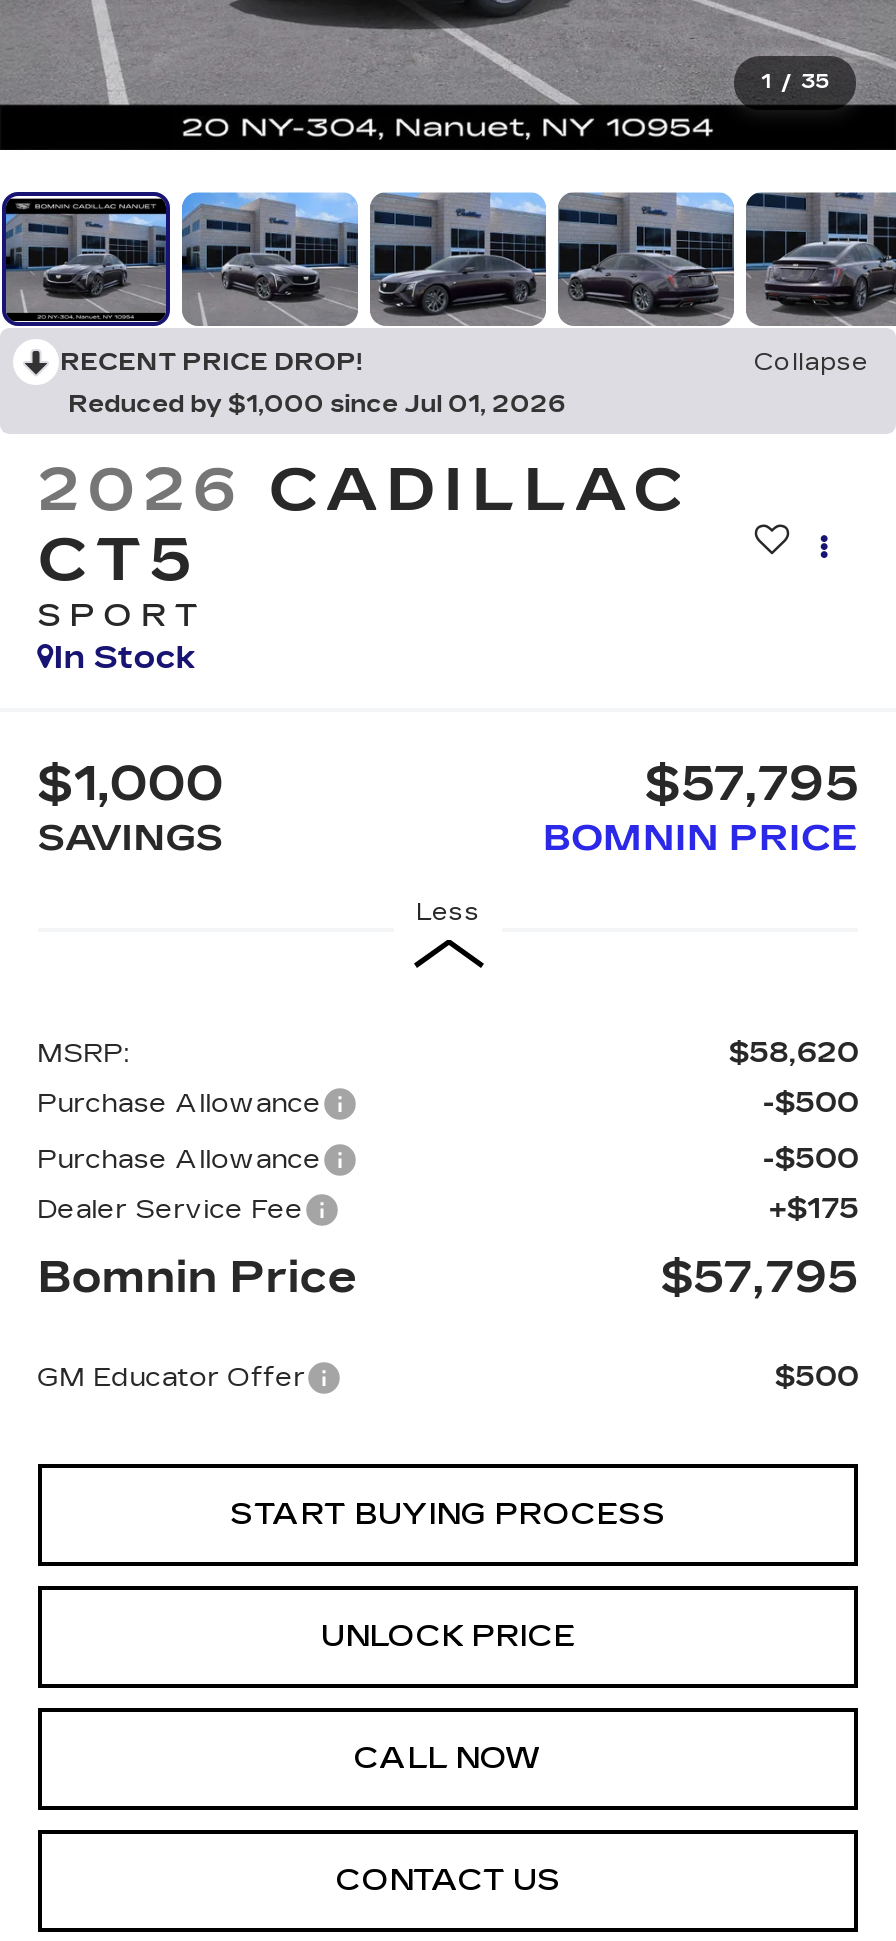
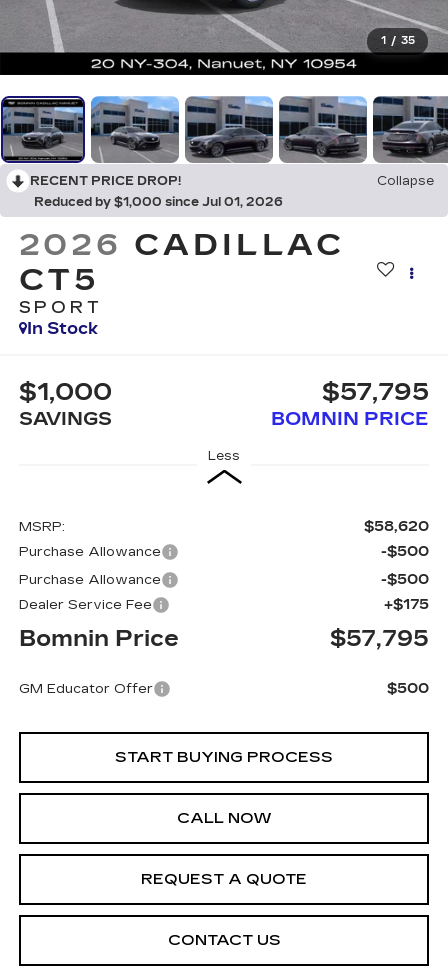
- UNLOCK PRICE

moved up: CALL NOW

+ REQUEST A QUOTE
